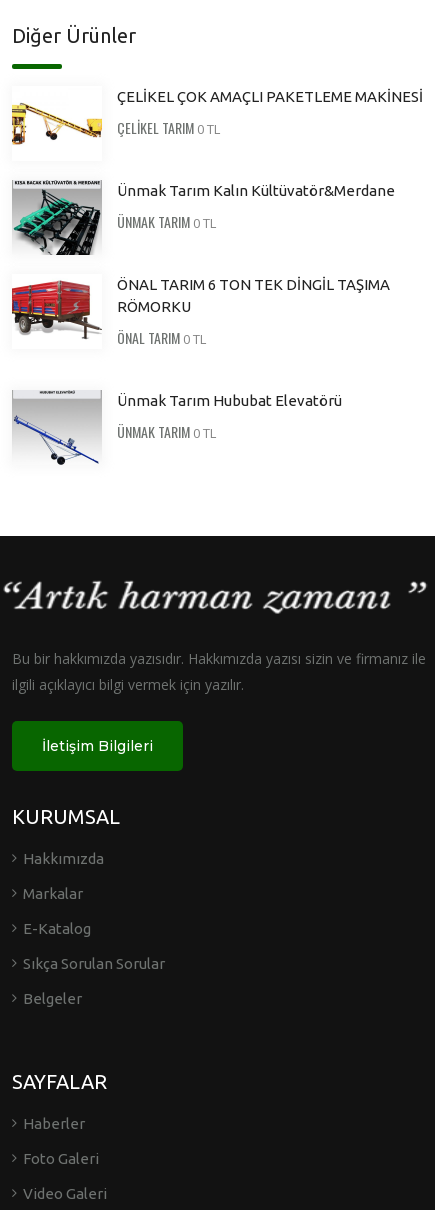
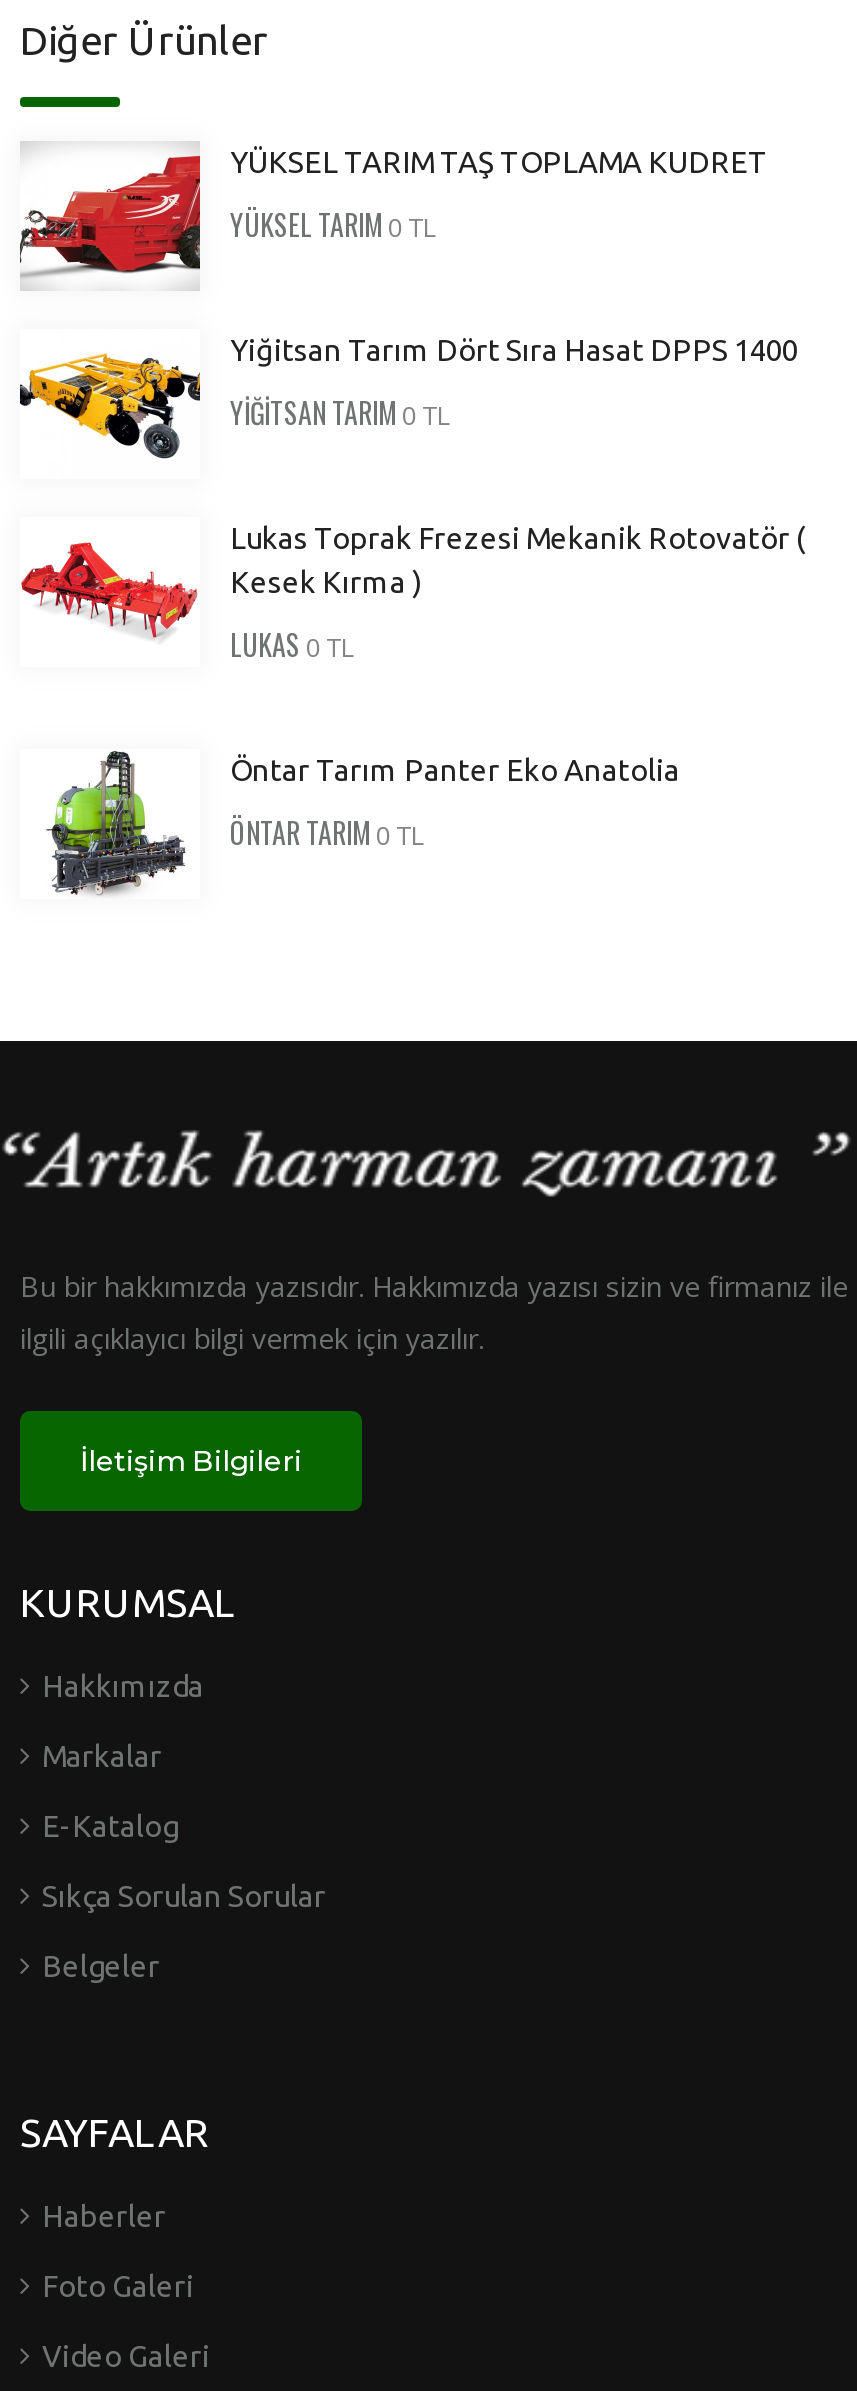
- [image]
- ÇELİKEL ÇOK AMAÇLI PAKETLEME MAKİNESİ
+ [image]
+ YÜKSEL TARIM TAŞ TOPLAMA KUDRET

- ÇELİKEL TARIM 0 TL
+ YÜKSEL TARIM 0 TL

- [image]
- Ünmak Tarım Kalın Kültüvatör&Merdane
+ [image]
+ Yiğitsan Tarım Dört Sıra Hasat DPPS 1400

- ÜNMAK TARIM 0 TL
+ YİĞİTSAN TARIM 0 TL

- [image]
- ÖNAL TARIM 6 TON TEK DİNGİL TAŞIMA
- RÖMORKU
+ [image]
+ Lukas Toprak Frezesi Mekanik Rotovatör (
+ Kesek Kırma )

- ÖNAL TARIM 0 TL
+ LUKAS 0 TL

- [image]
- Ünmak Tarım Hububat Elevatörü
+ [image]
+ Öntar Tarım Panter Eko Anatolia

- ÜNMAK TARIM 0 TL
+ ÖNTAR TARIM 0 TL
